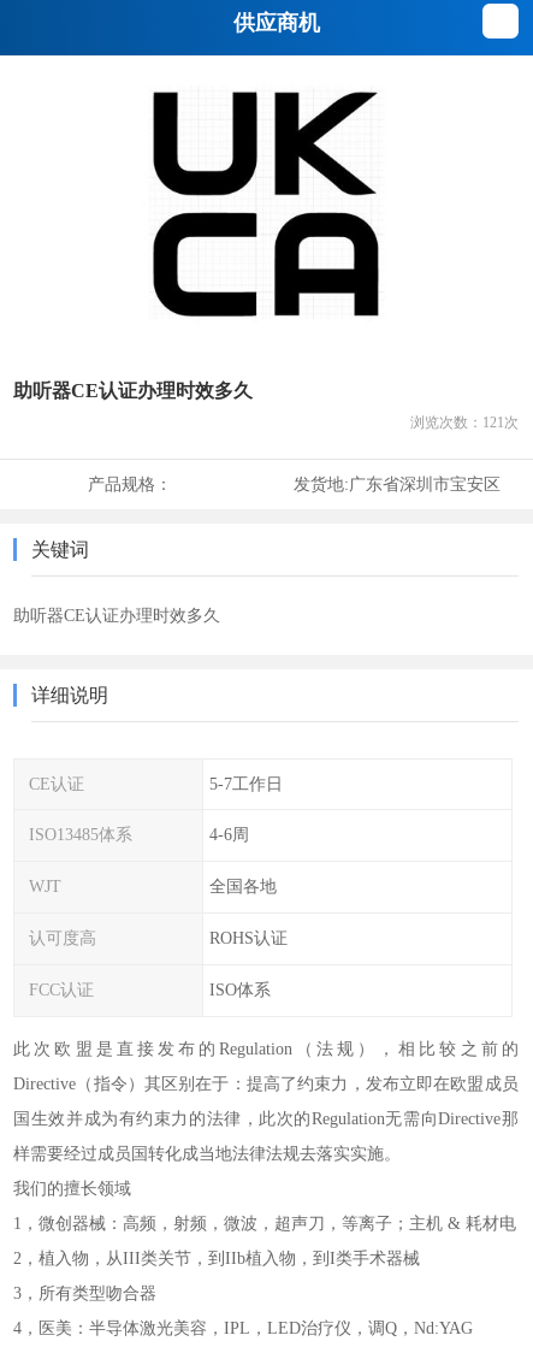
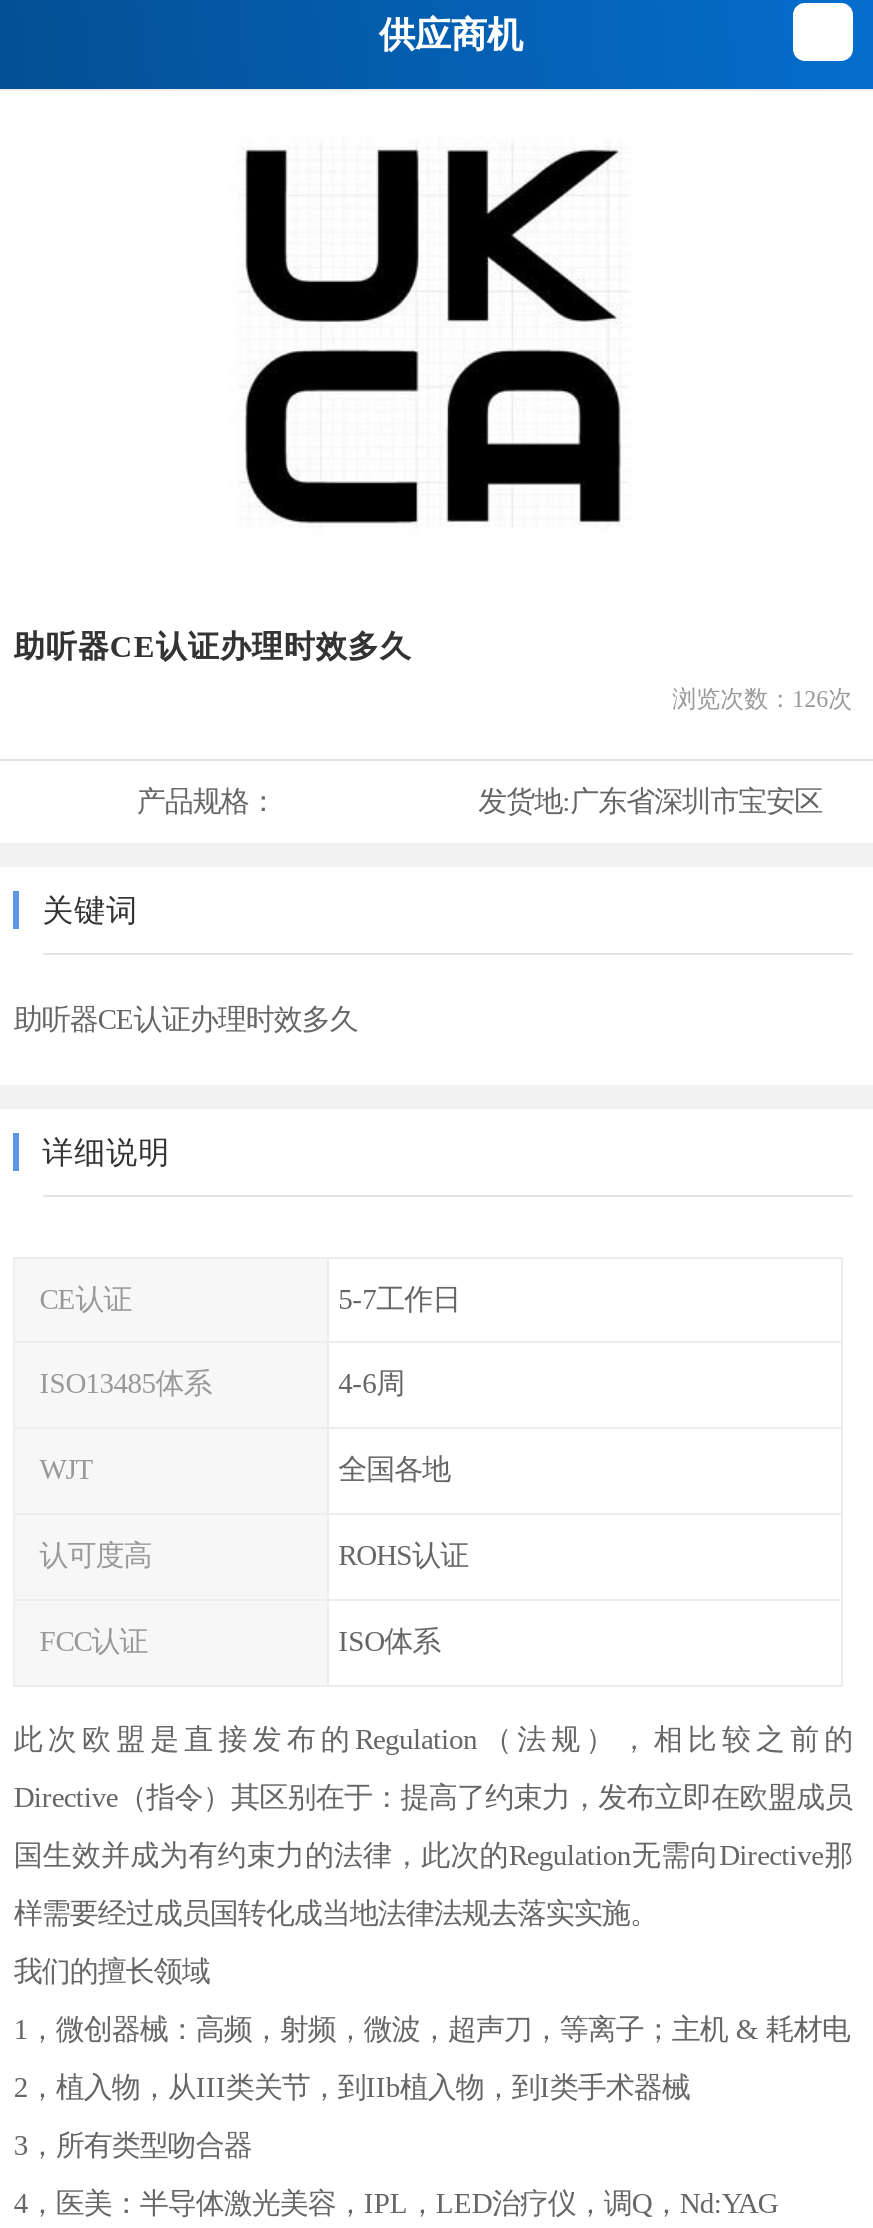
- 浏览次数：121次
+ 浏览次数：126次
